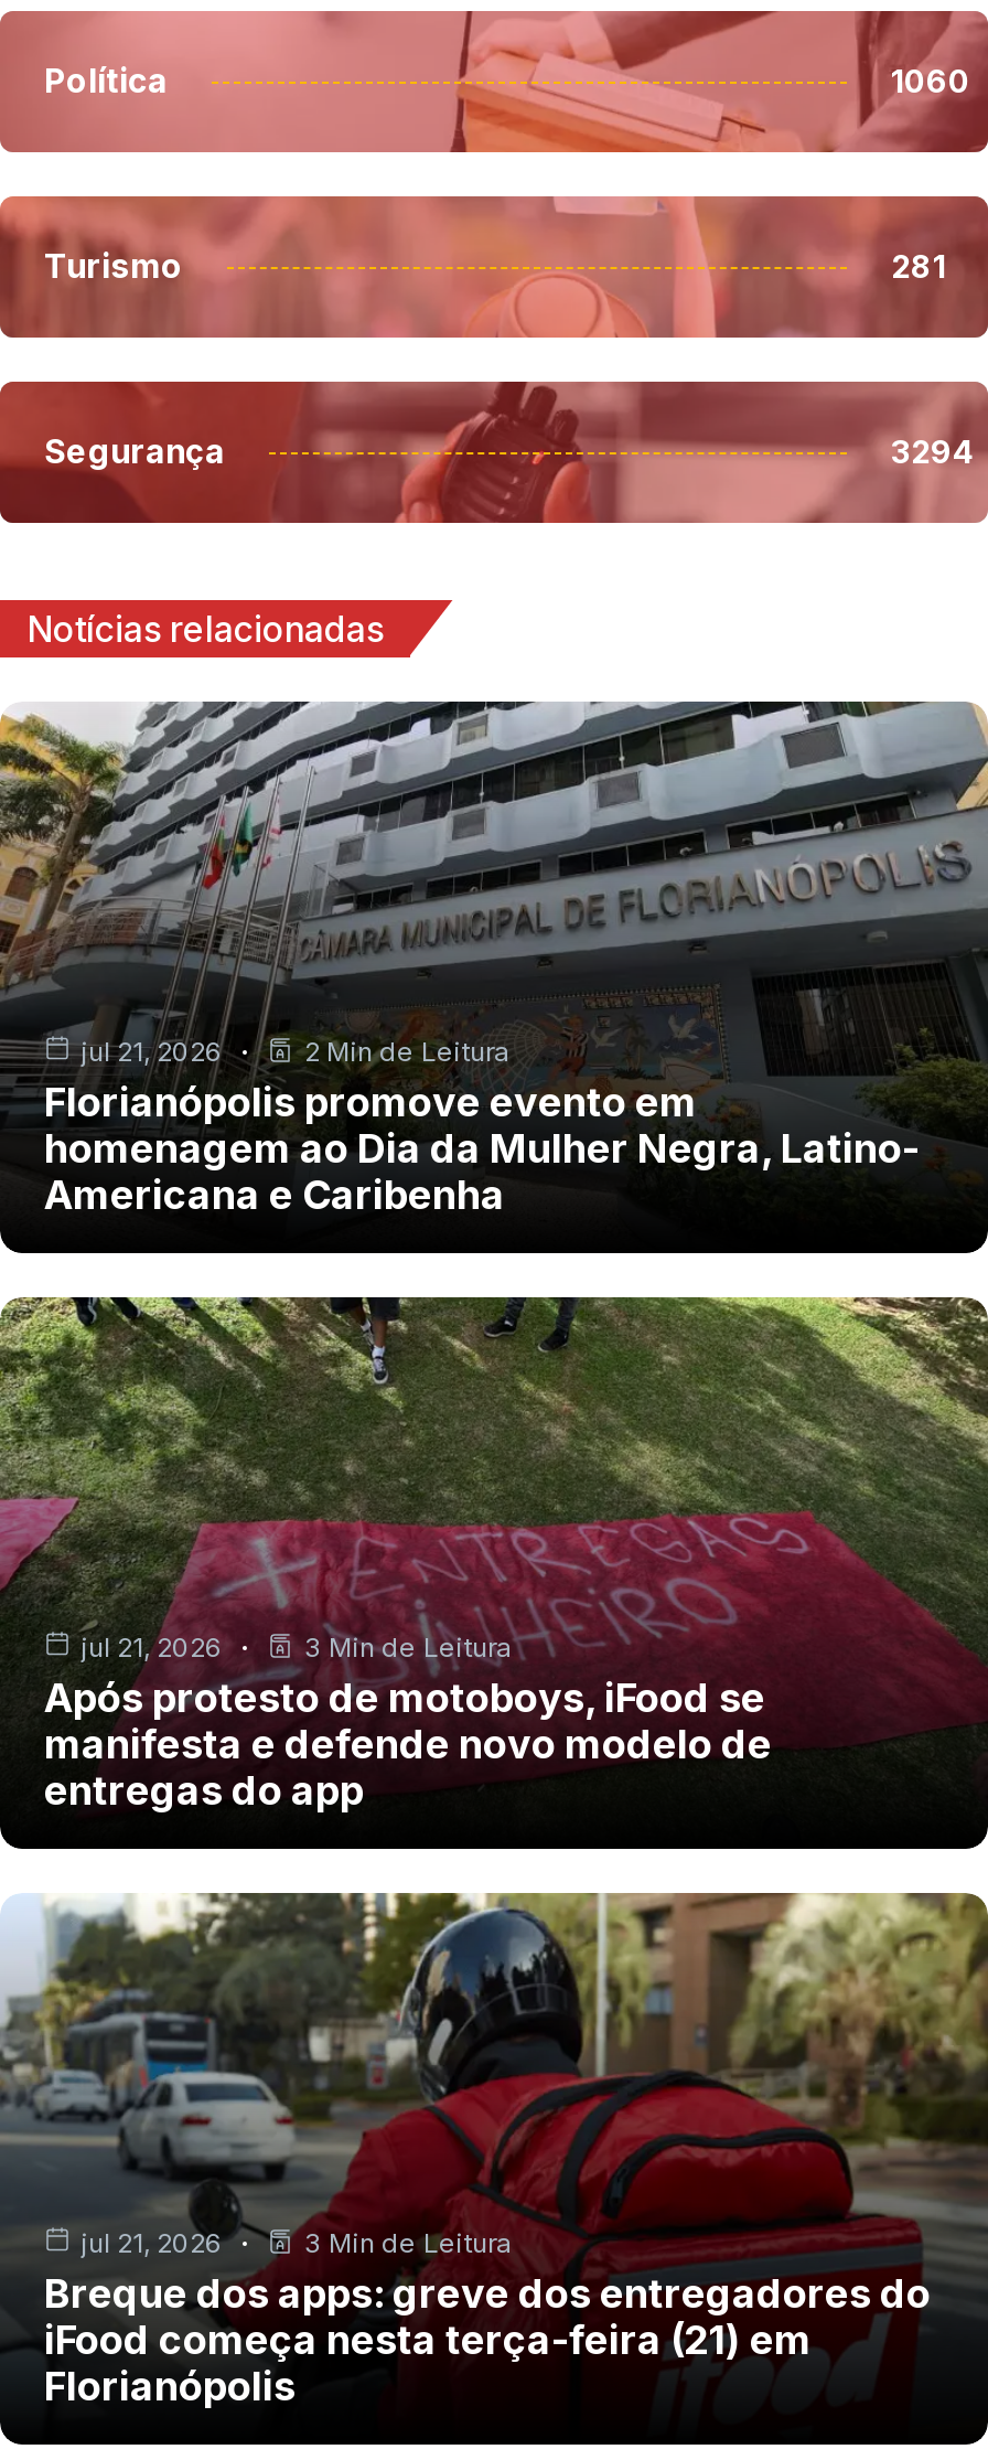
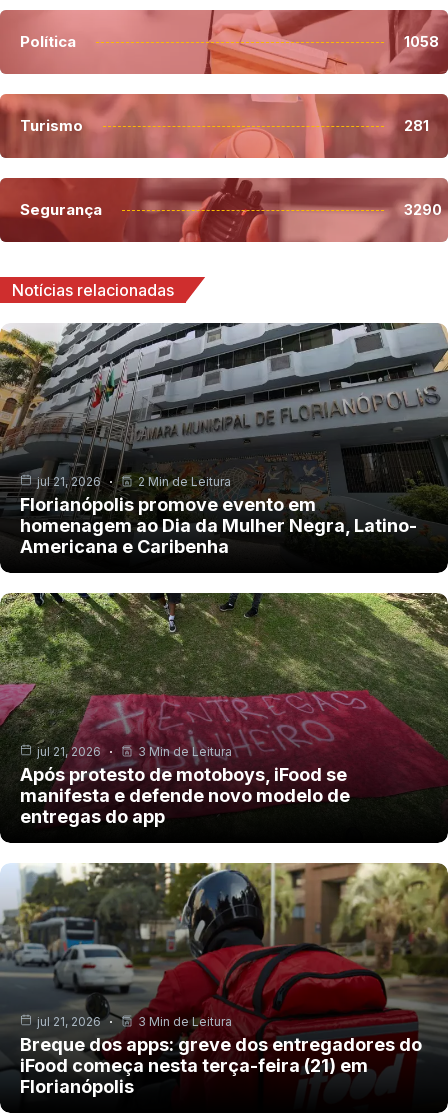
- 1060
+ 1058

- 3294
+ 3290
